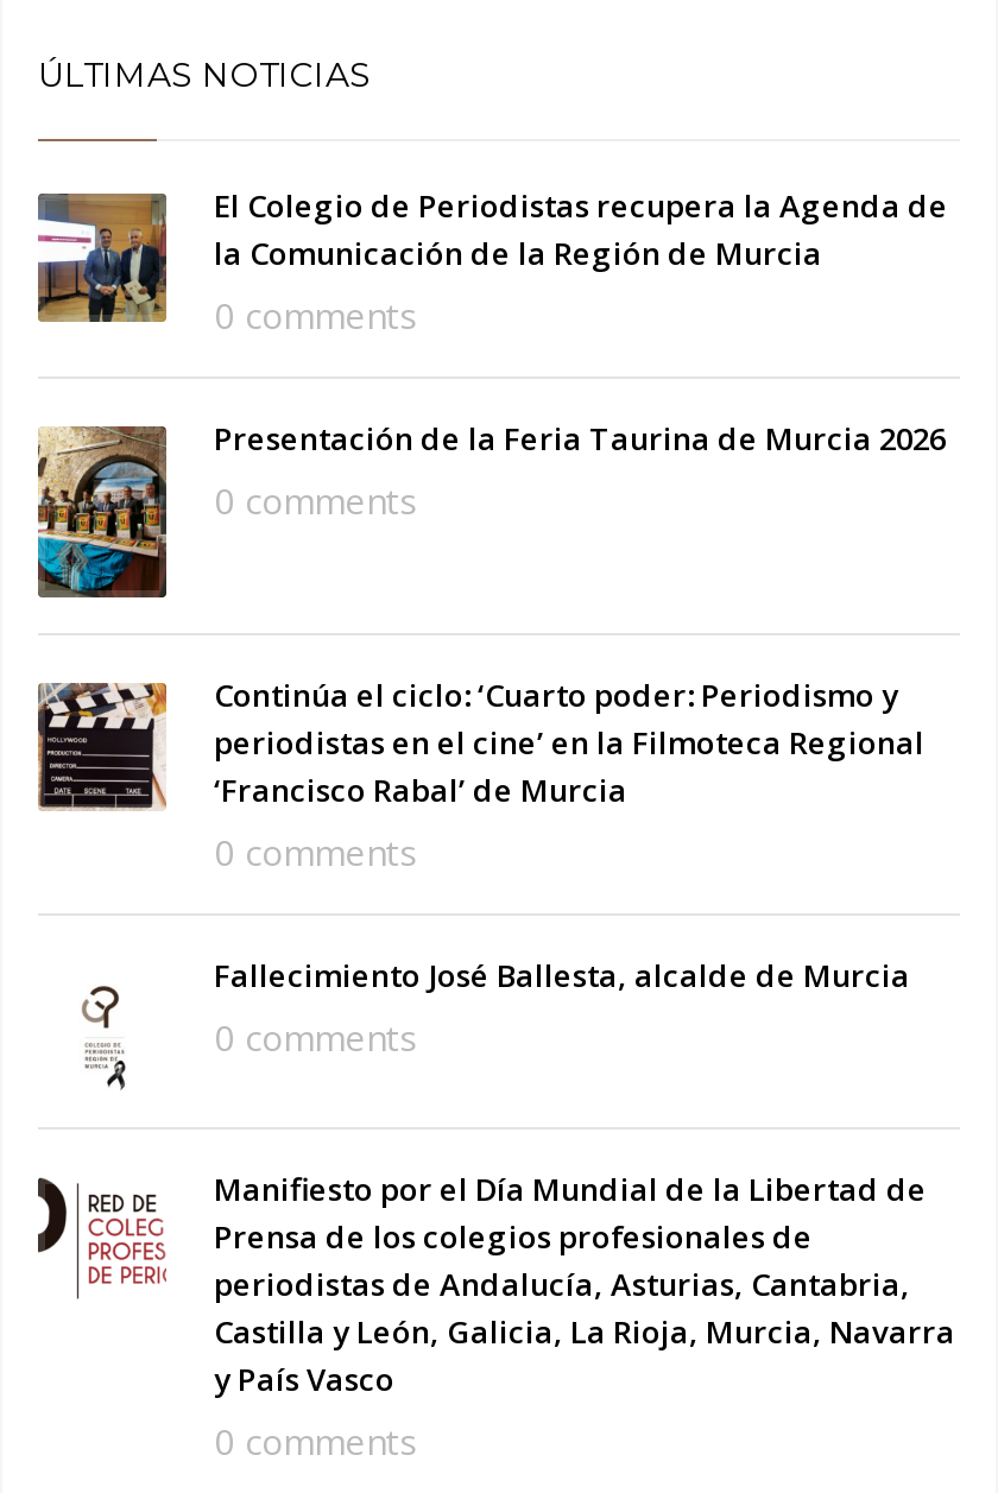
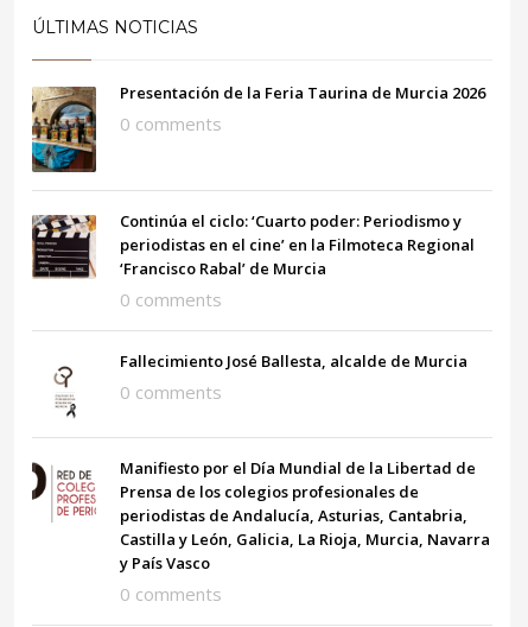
- [image]
- El Colegio de Periodistas recupera la Agenda de
- la Comunicación de la Región de Murcia
- 0 comments
